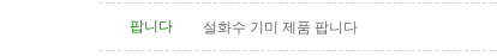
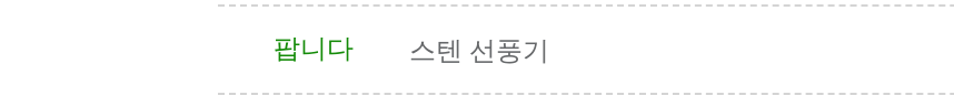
- 설화수 기미 제품 팝니다
+ 스텐 선풍기
